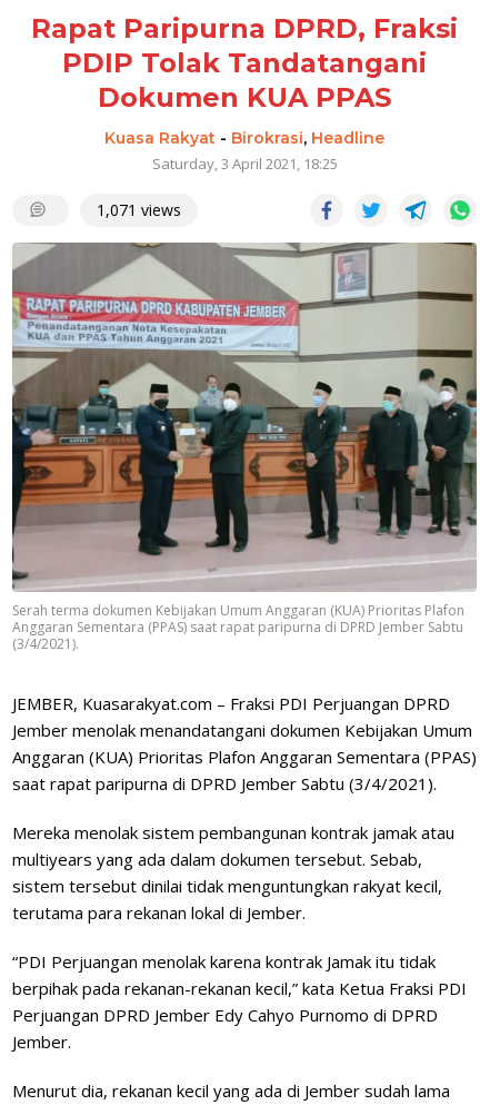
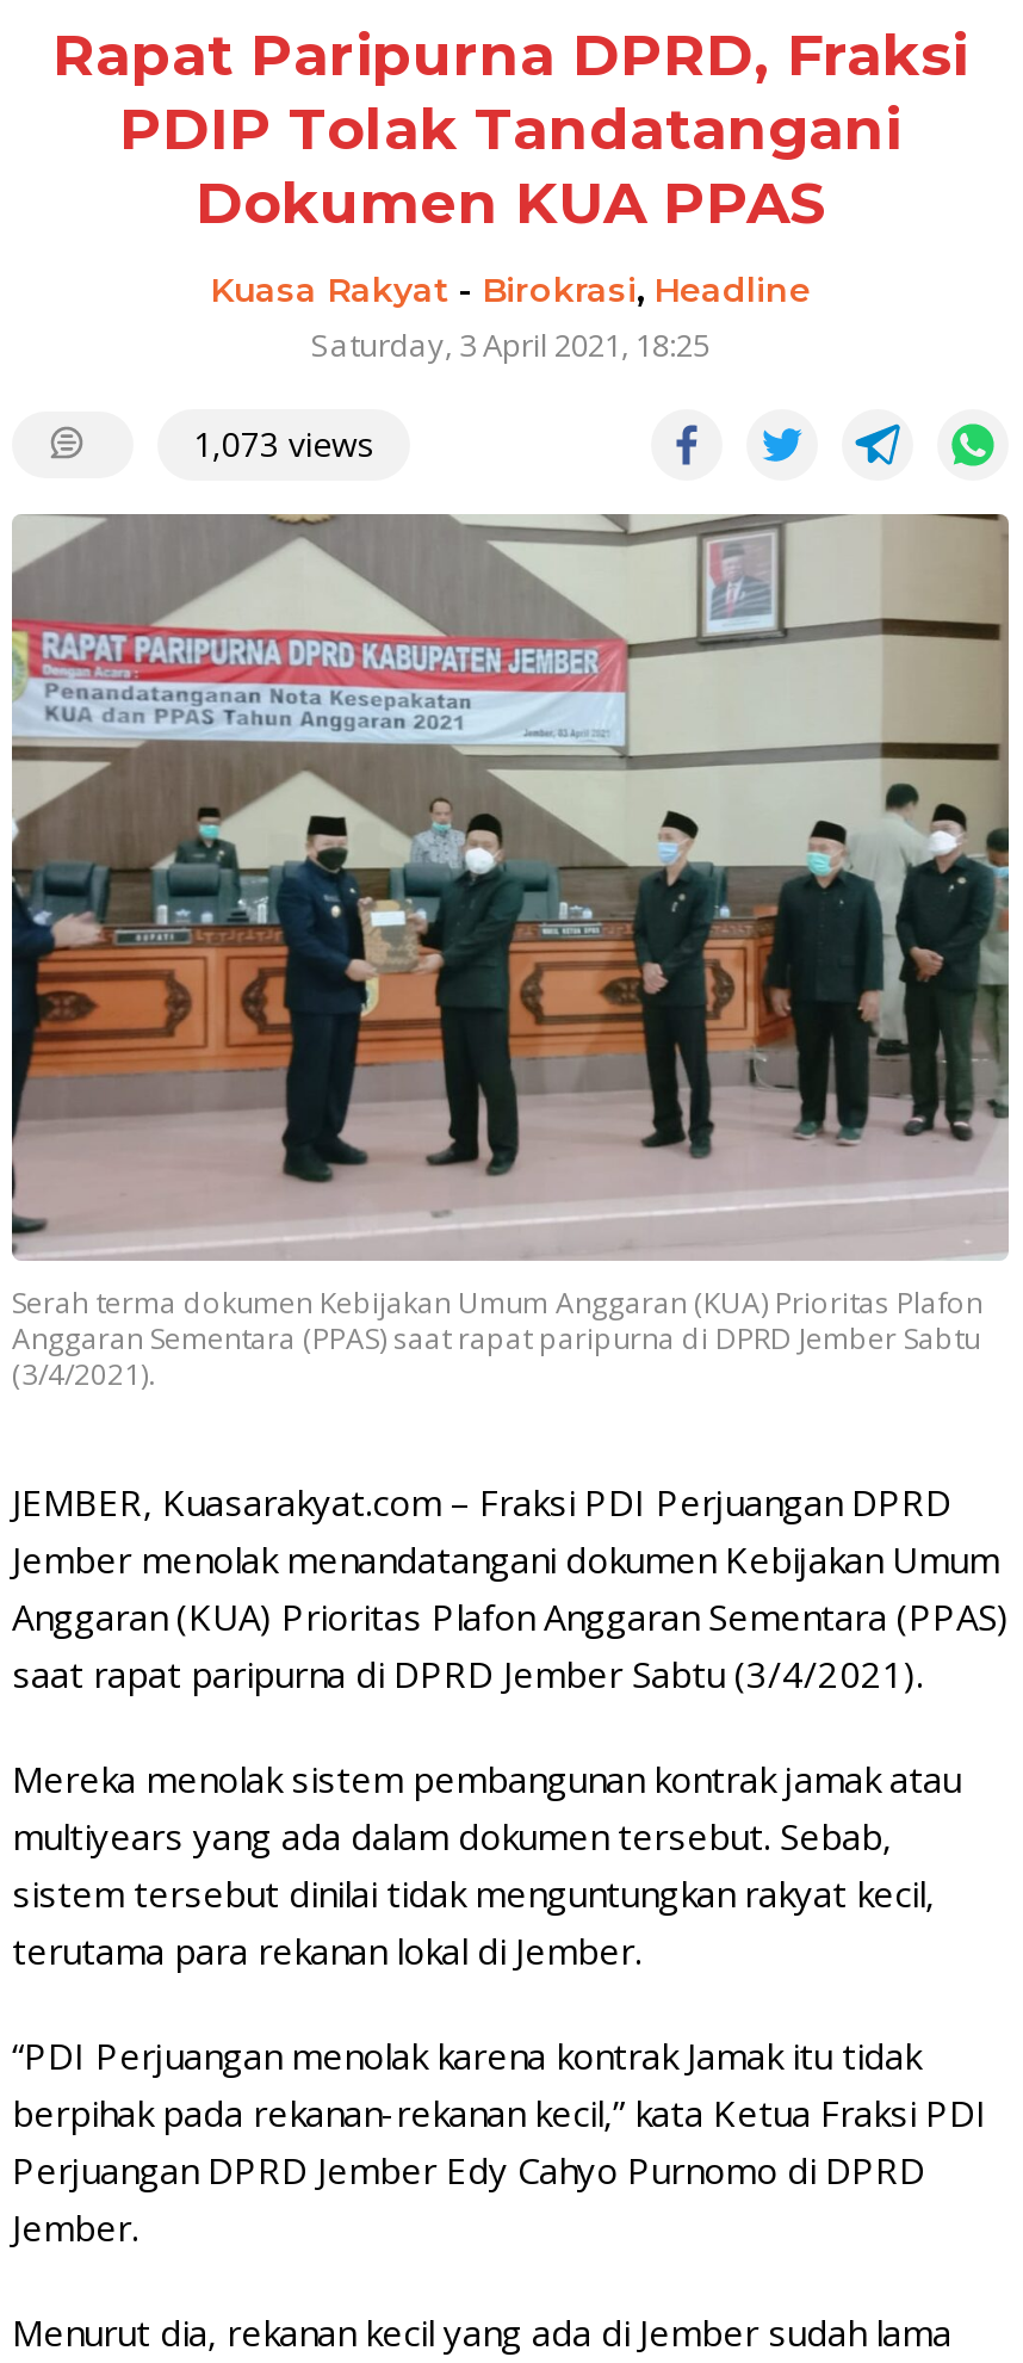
- 1,071 views
+ 1,073 views
